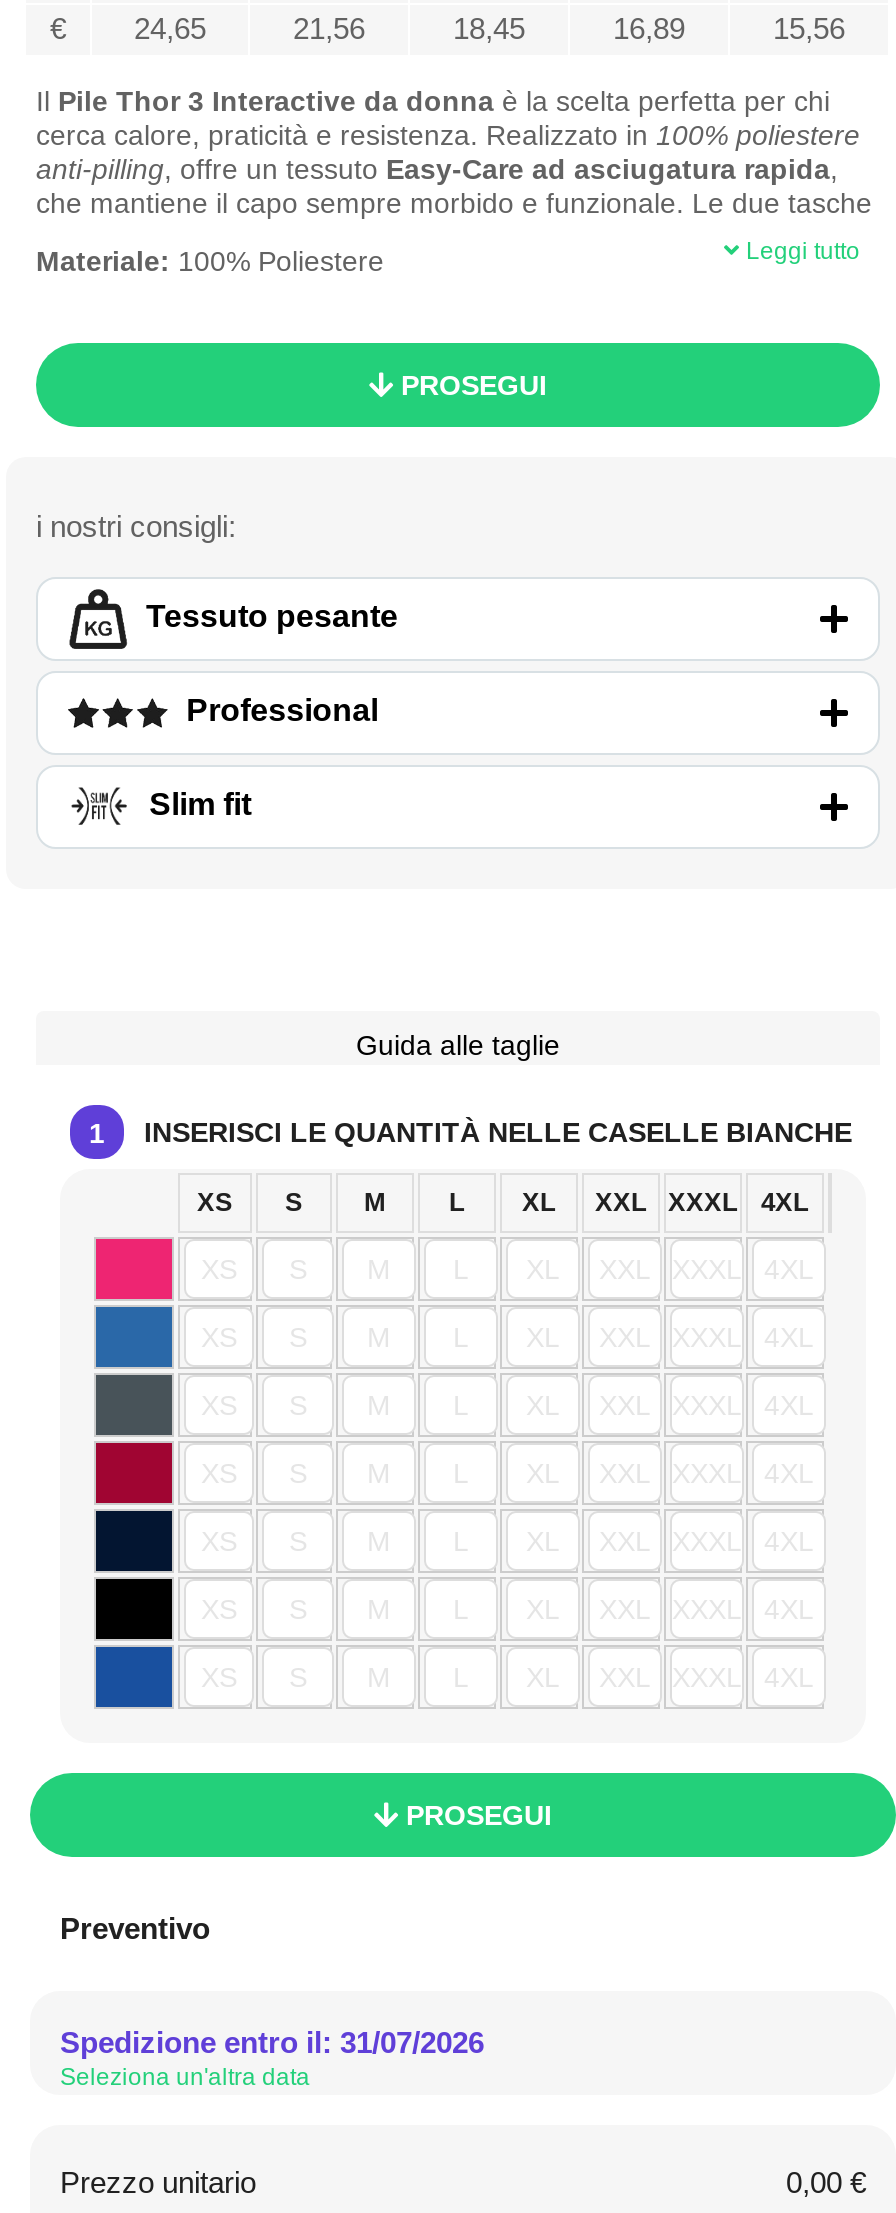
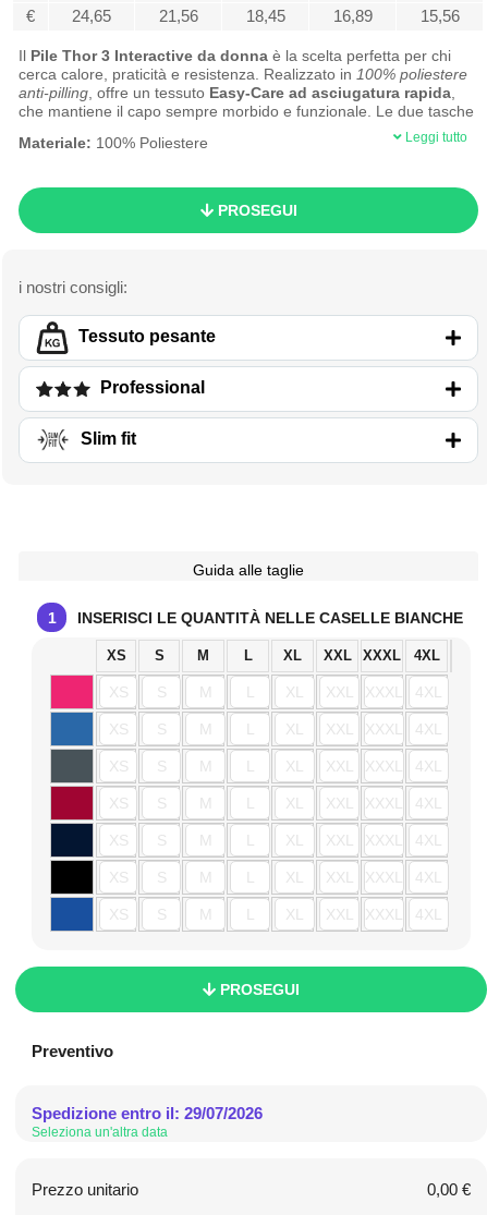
- Spedizione entro il: 31/07/2026
+ Spedizione entro il: 29/07/2026
